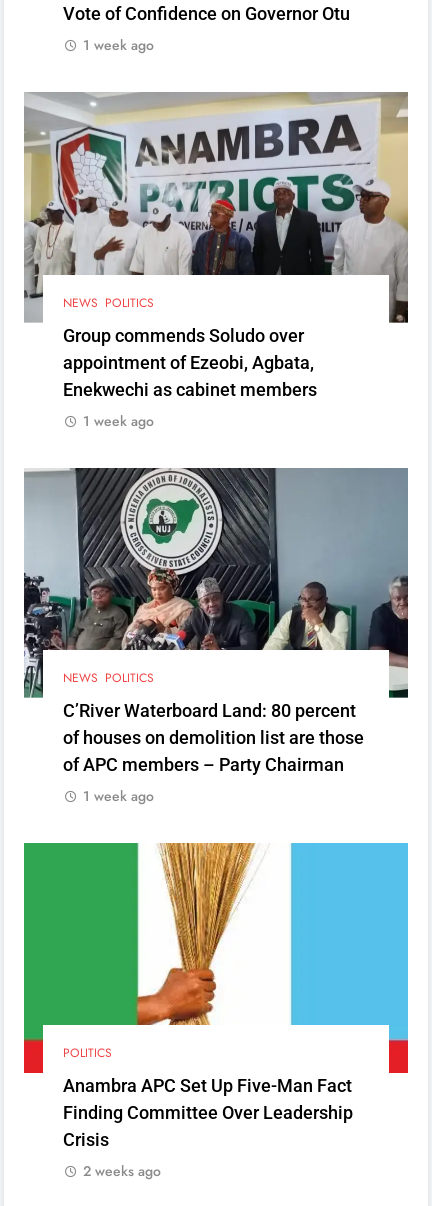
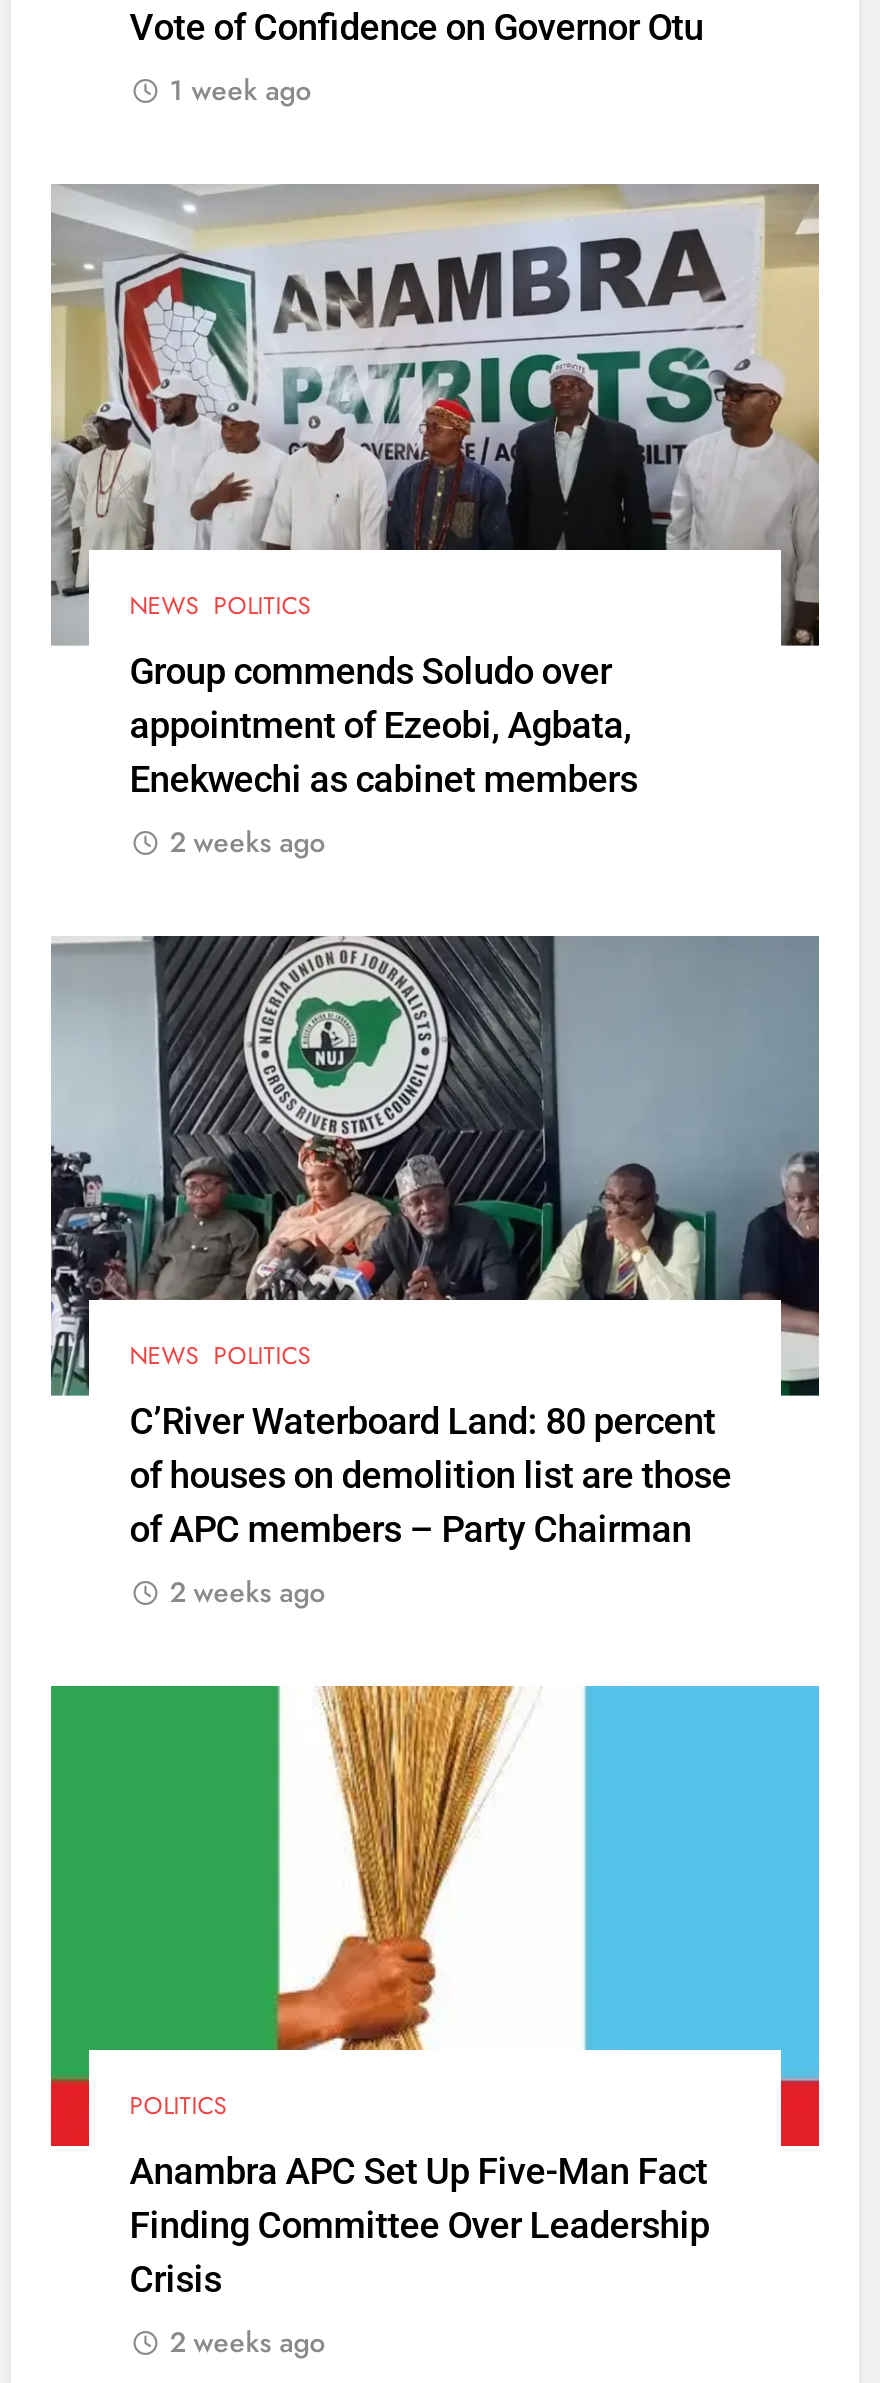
- 1 week ago
+ 2 weeks ago

- 1 week ago
+ 2 weeks ago
